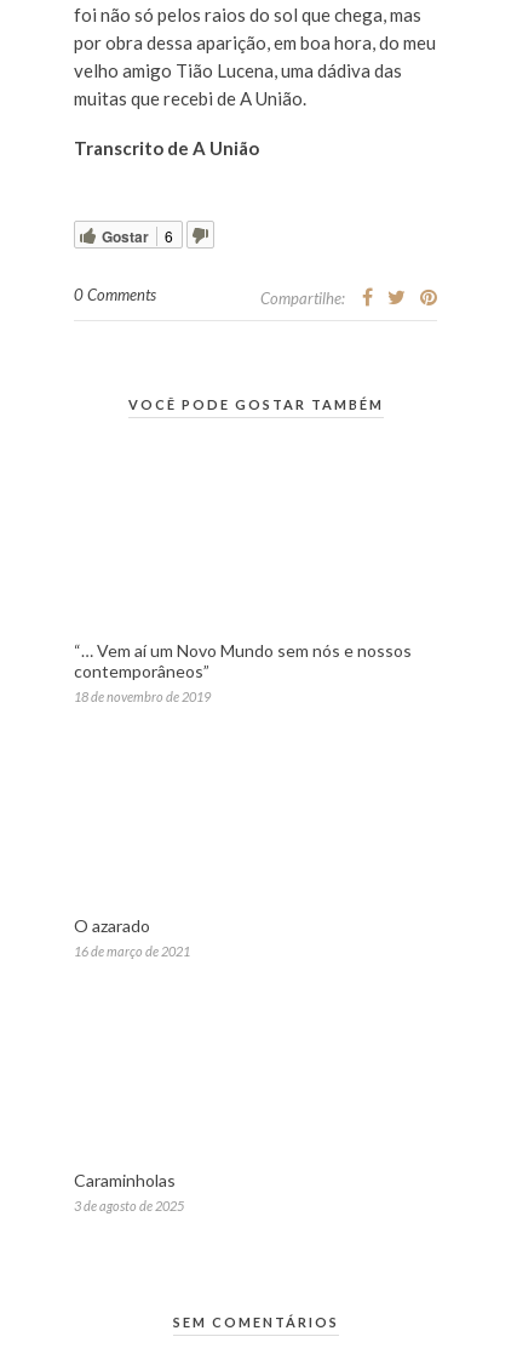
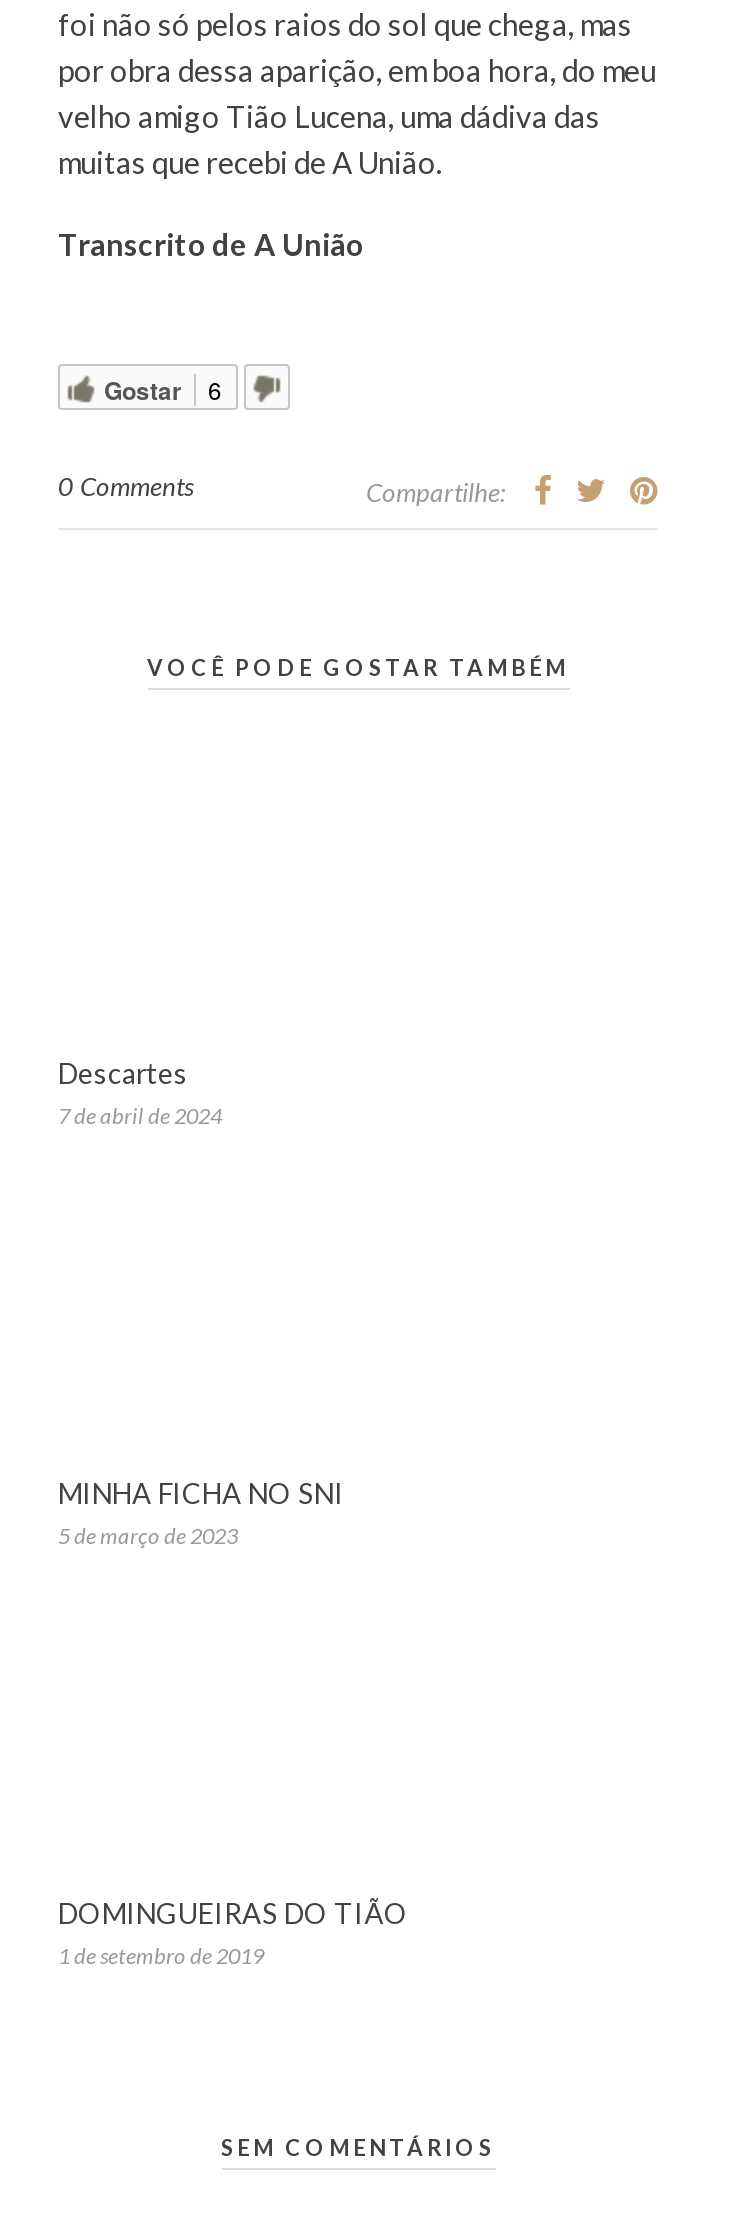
- “… Vem aí um Novo Mundo sem nós e nossos
- contemporâneos”
- 18 de novembro de 2019
+ Descartes
+ 7 de abril de 2024

- O azarado
- 16 de março de 2021
+ MINHA FICHA NO SNI
+ 5 de março de 2023

- Caraminholas
- 3 de agosto de 2025
+ DOMINGUEIRAS DO TIÃO
+ 1 de setembro de 2019
